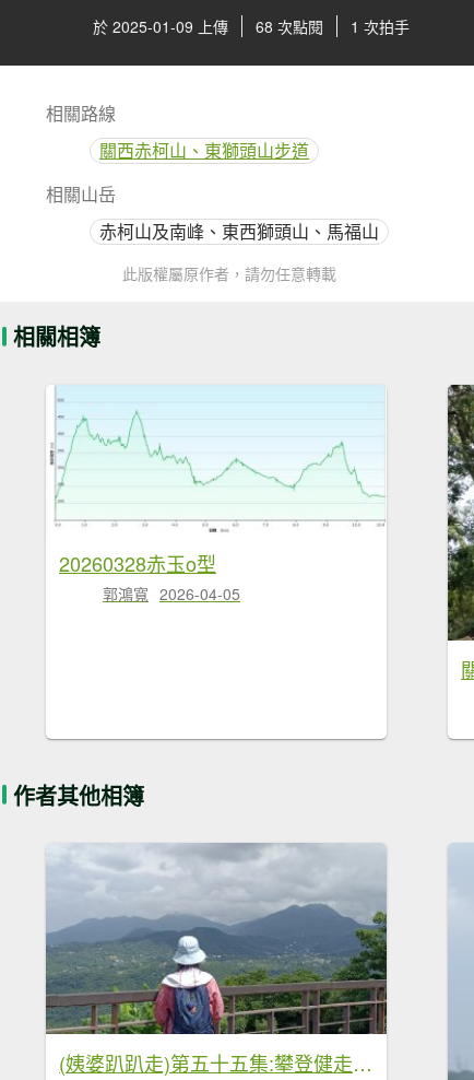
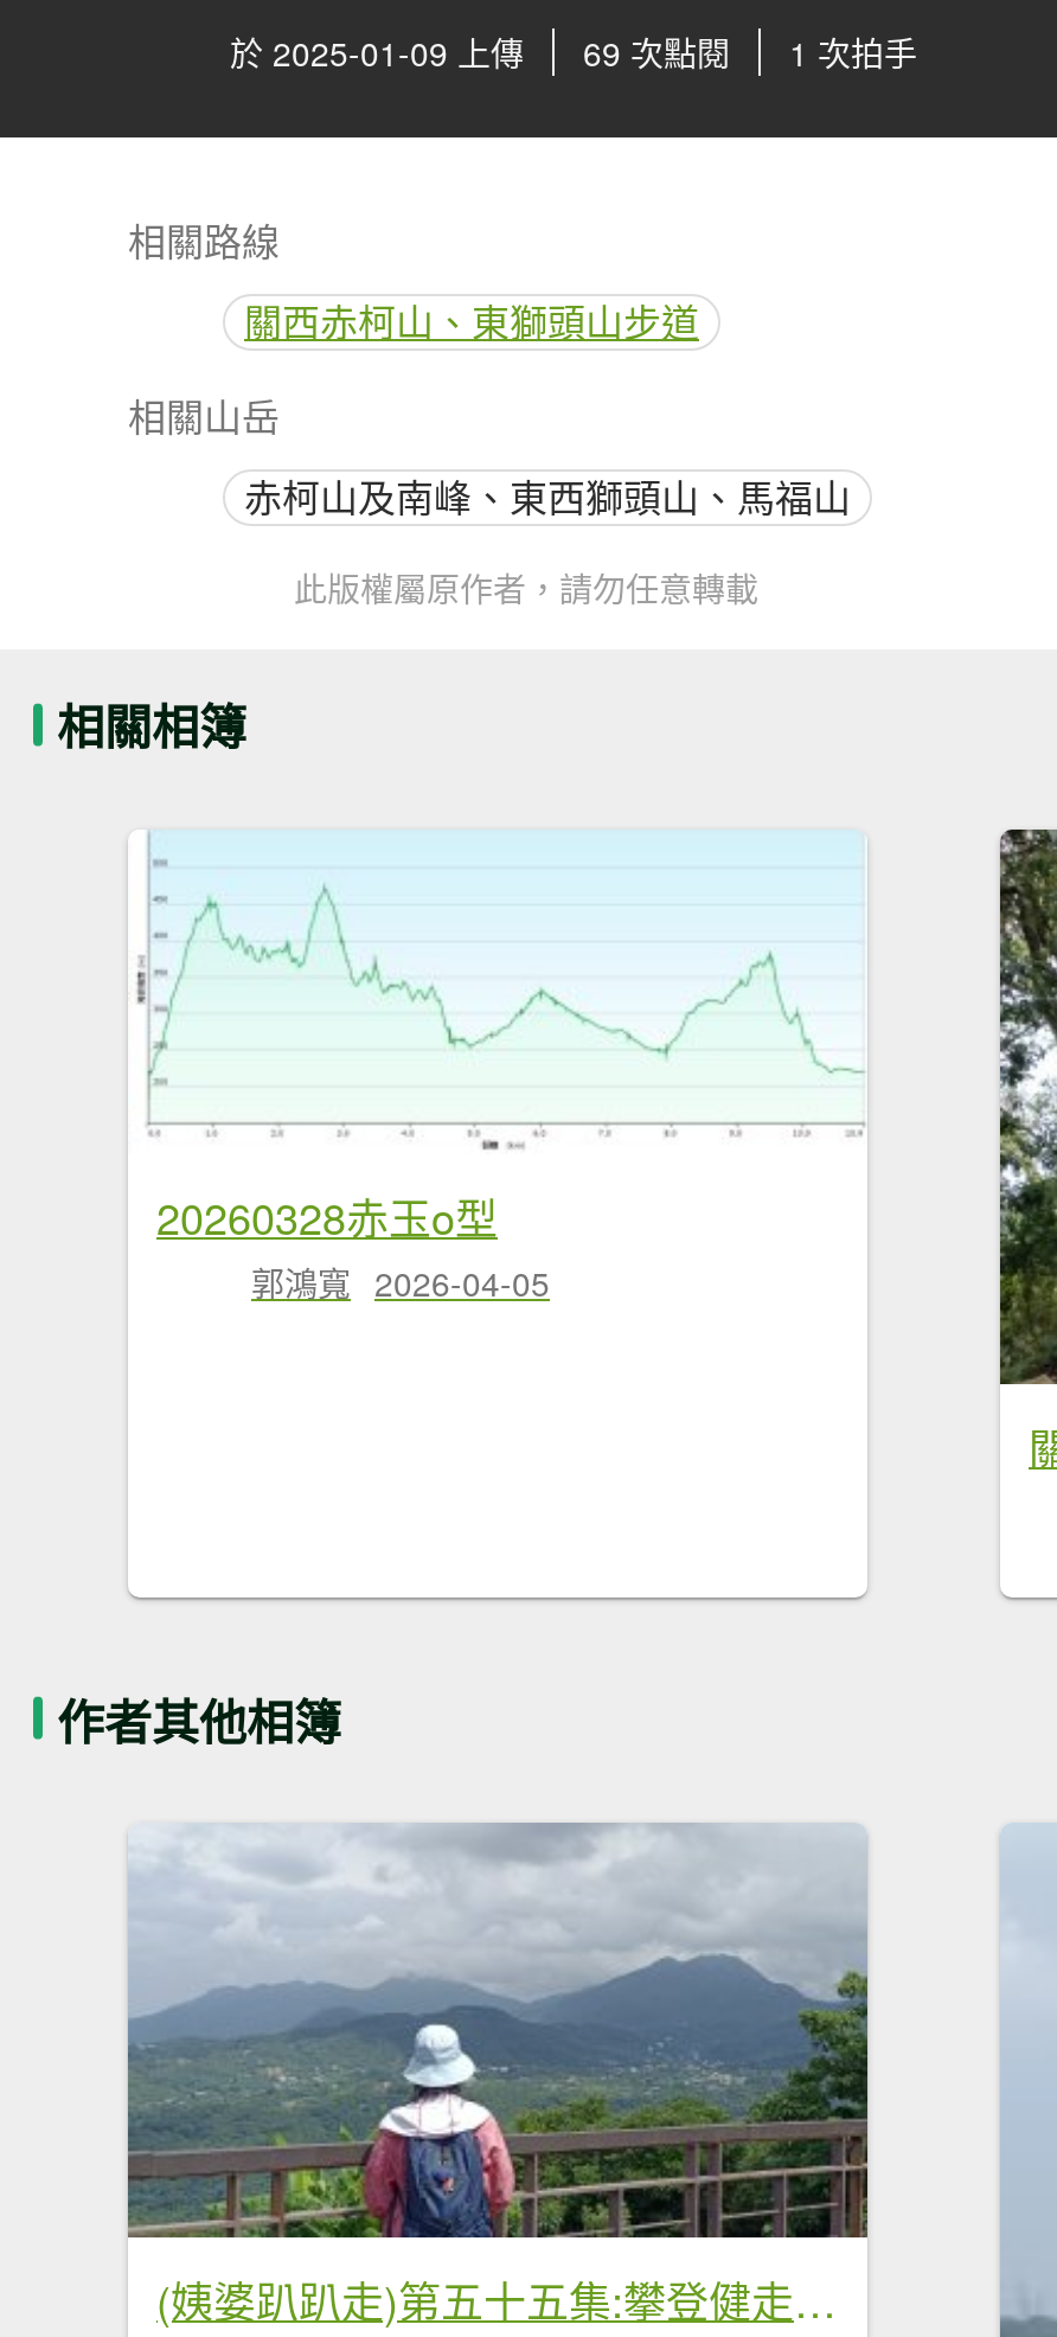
- 於 2025-01-09 上傳 68 次點閱 1 次拍手
+ 於 2025-01-09 上傳 69 次點閱 1 次拍手
